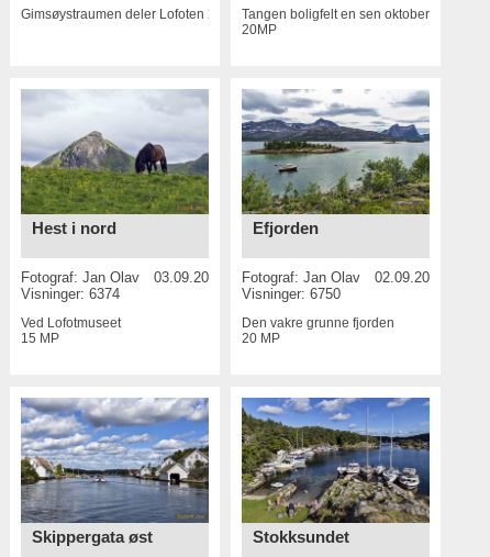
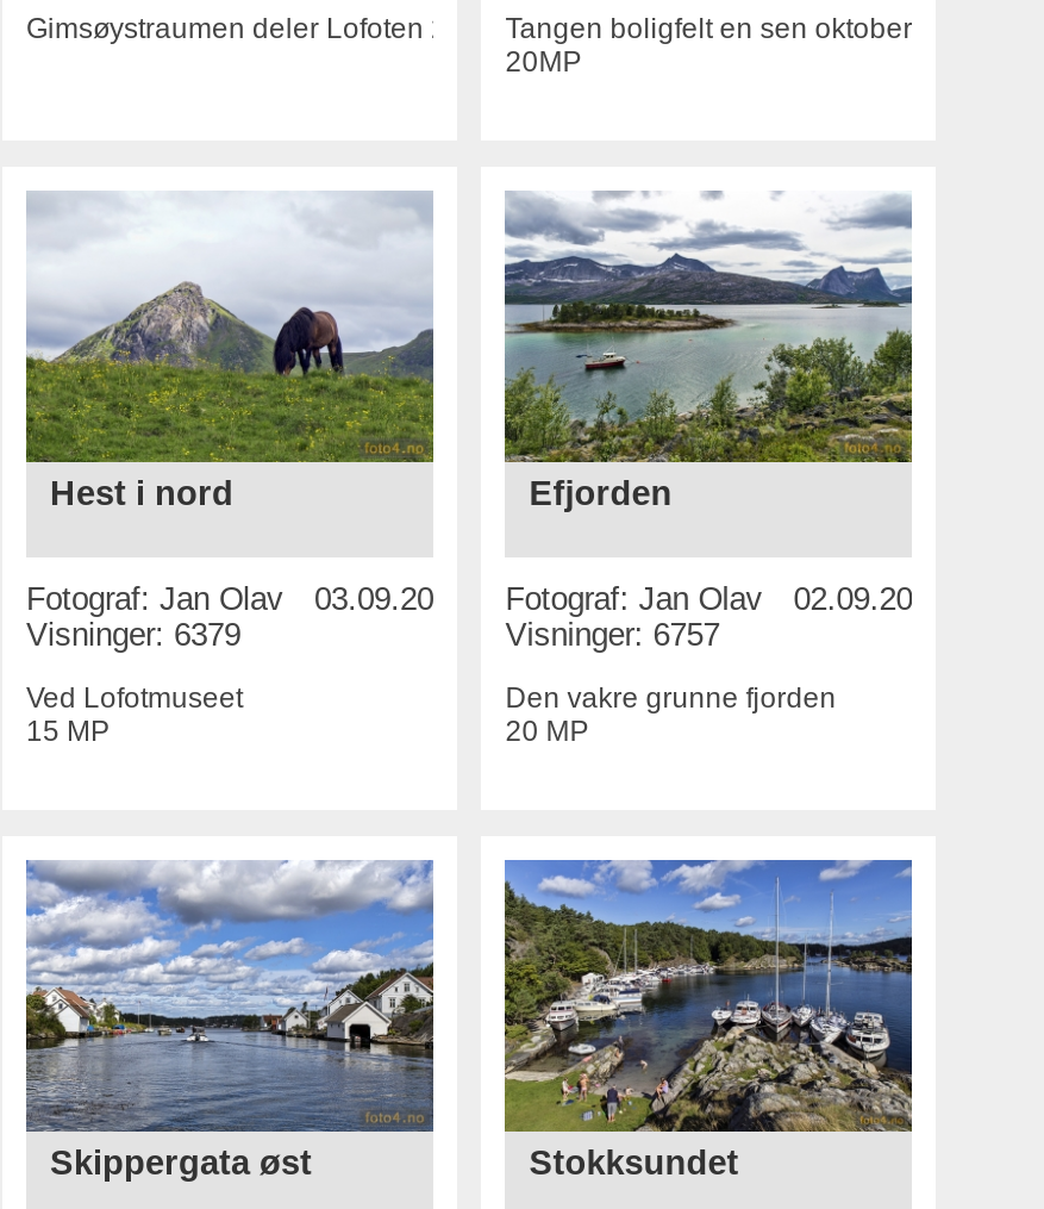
- Visninger: 6374
+ Visninger: 6379

- Visninger: 6750
+ Visninger: 6757
